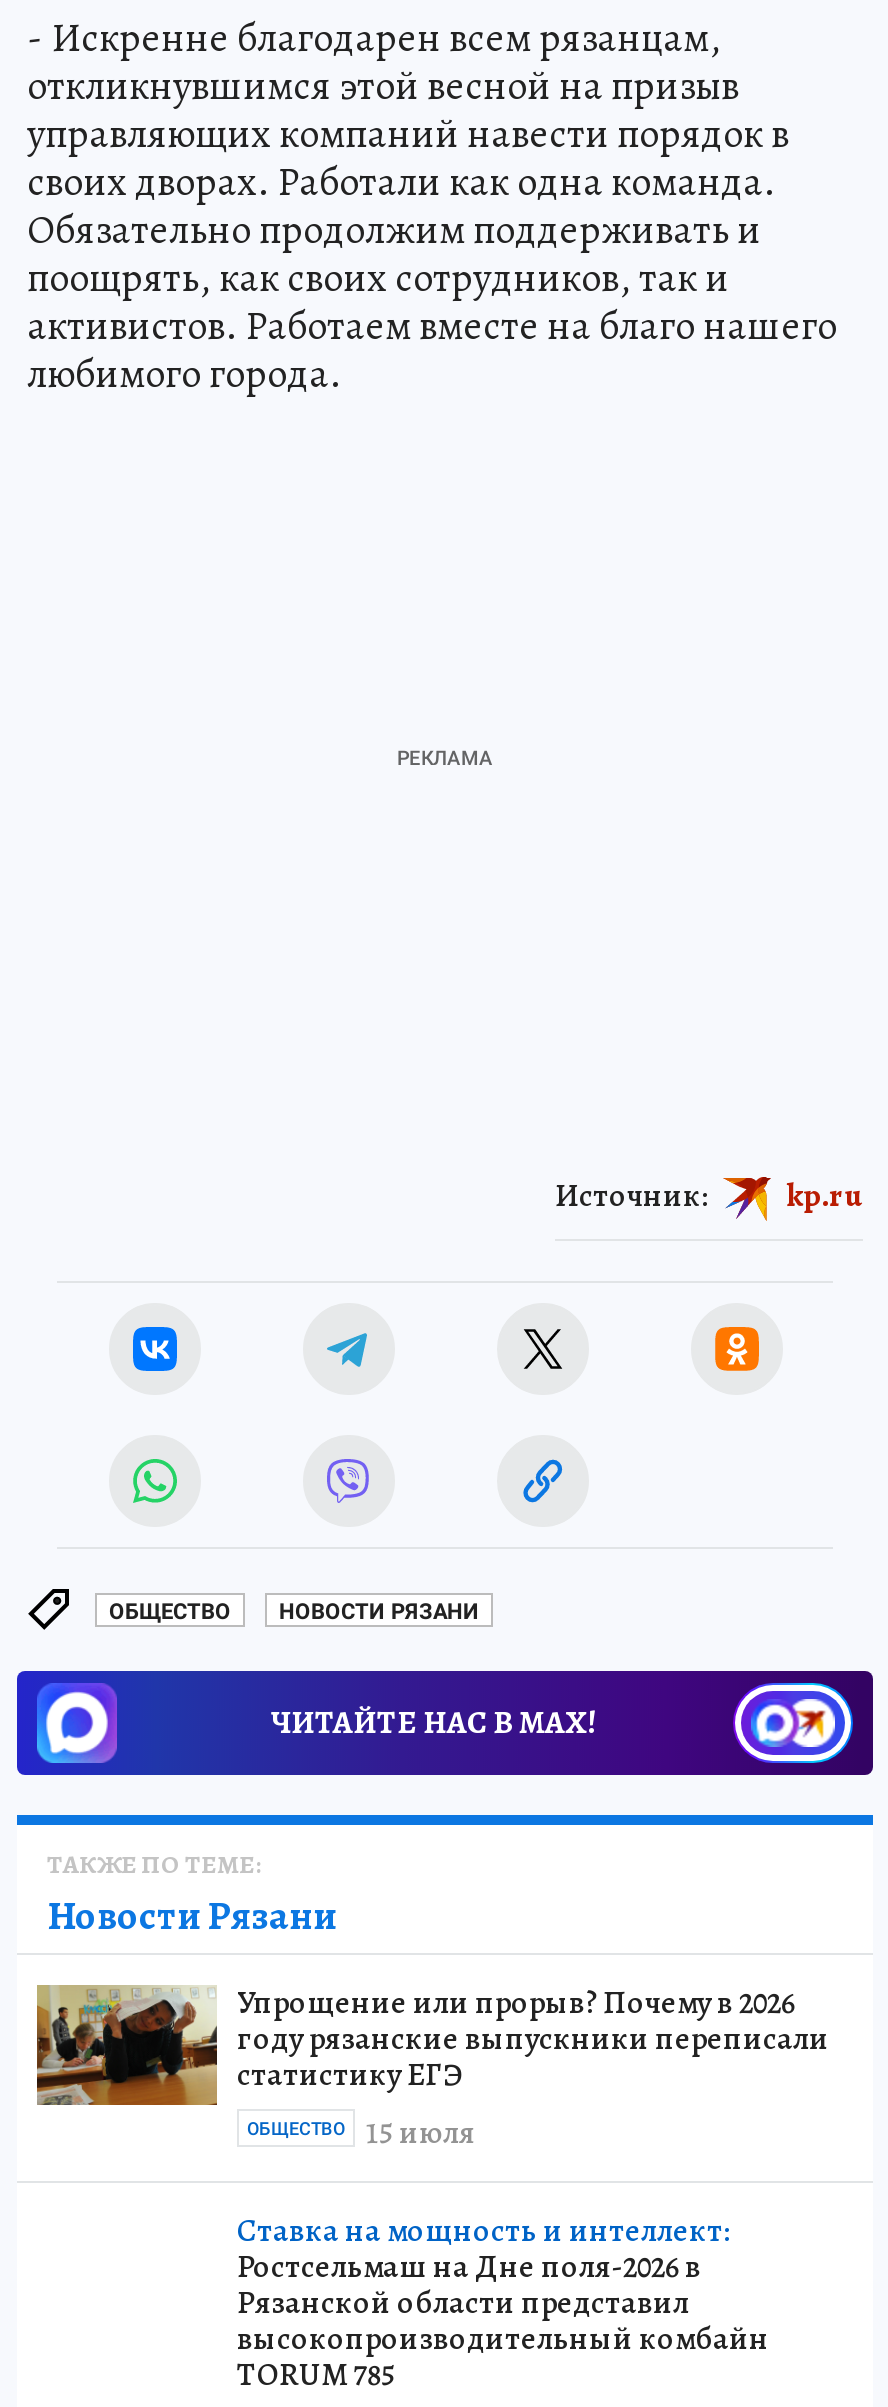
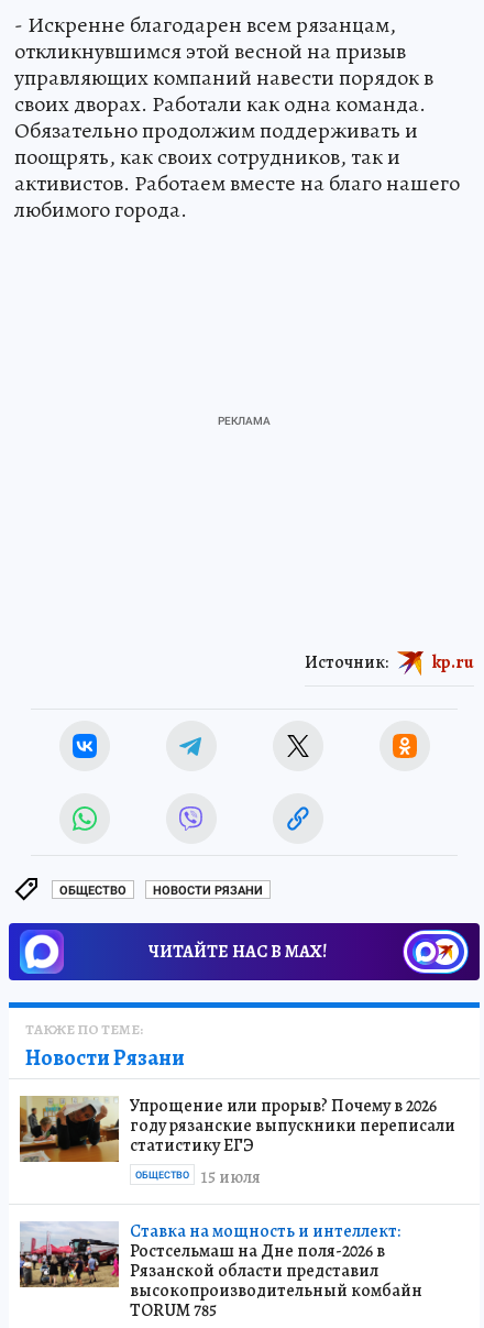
+ [image]
